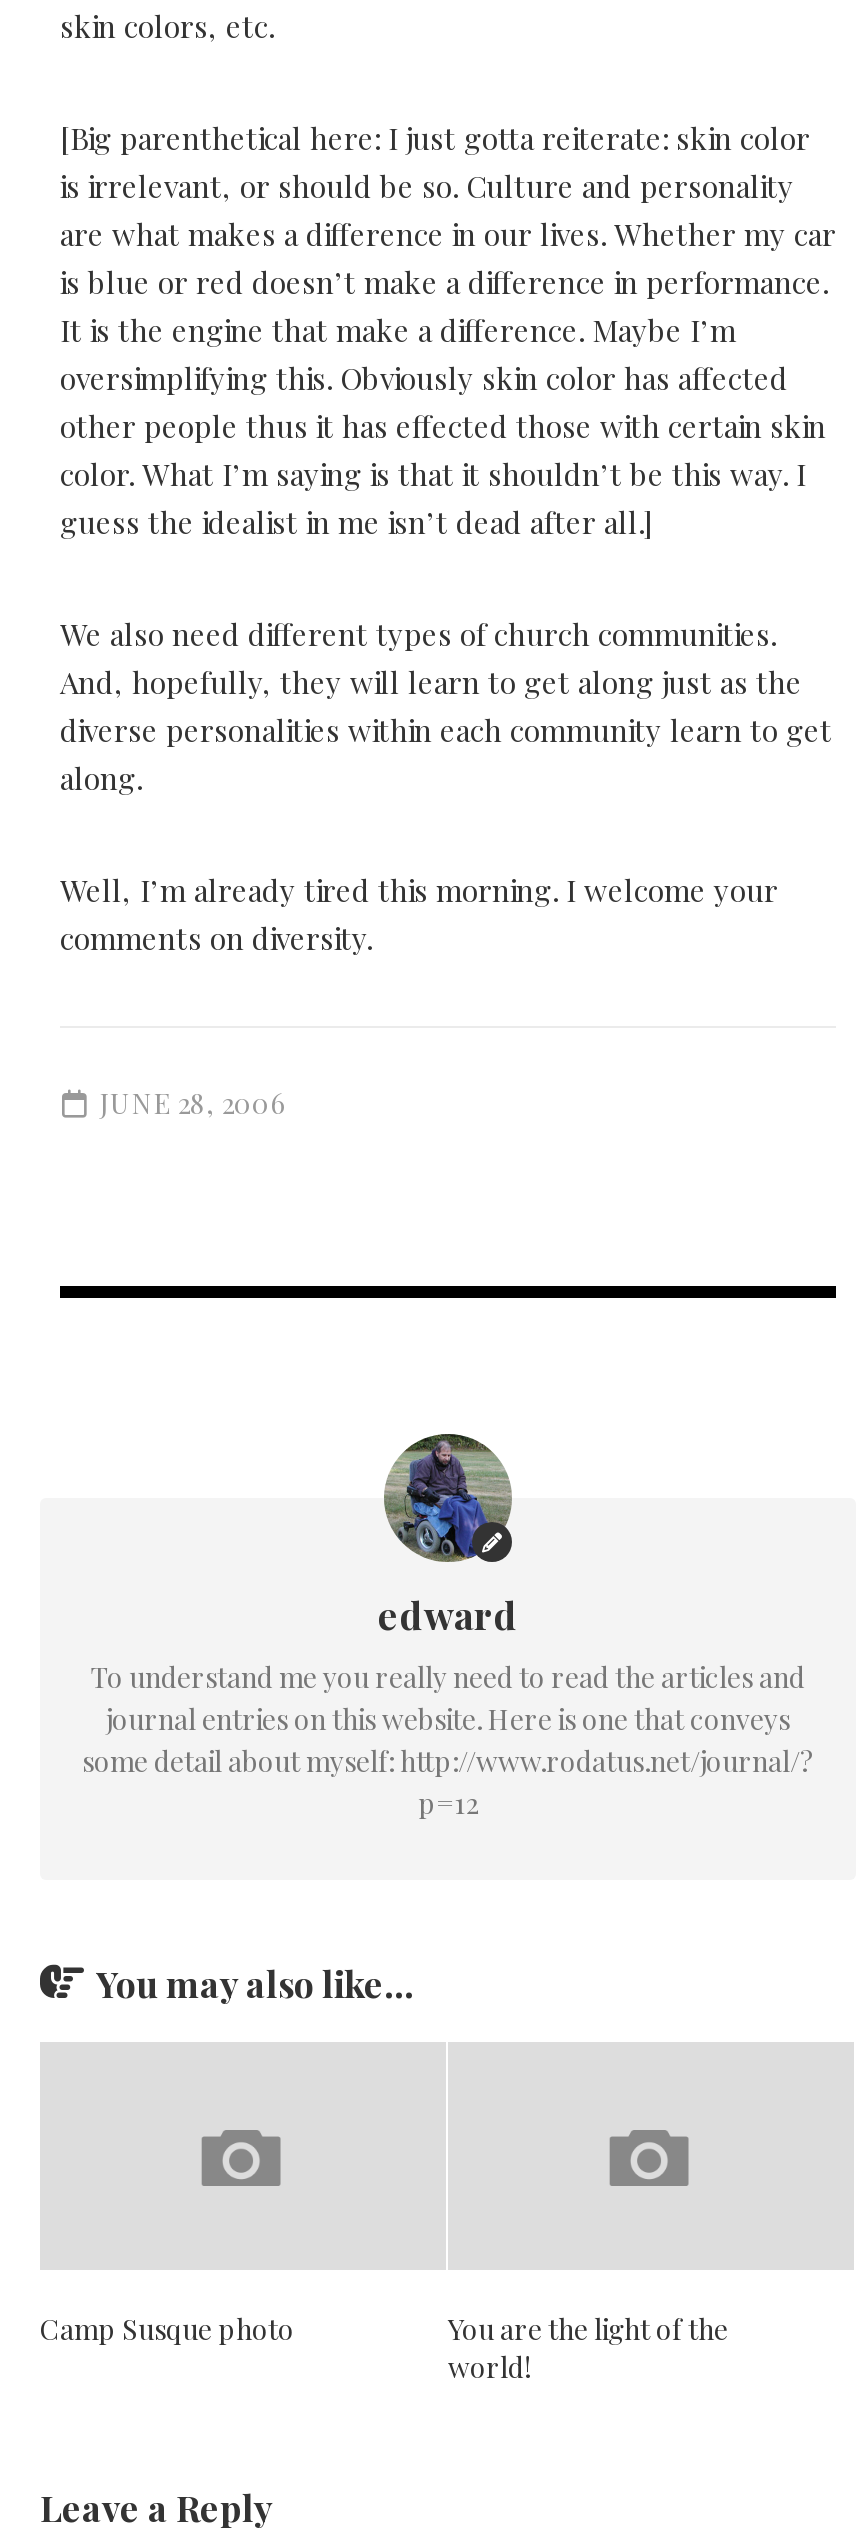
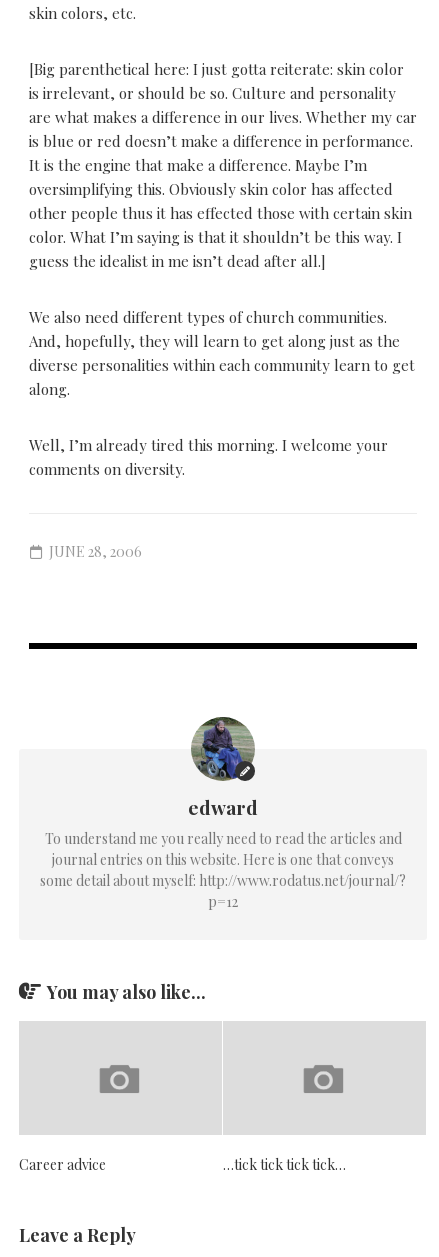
- Camp Susque photo
- You are the light of the
- world!
+ Career advice
+ …tick tick tick tick…
